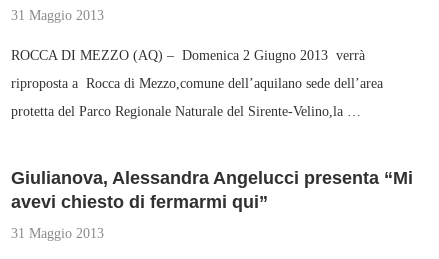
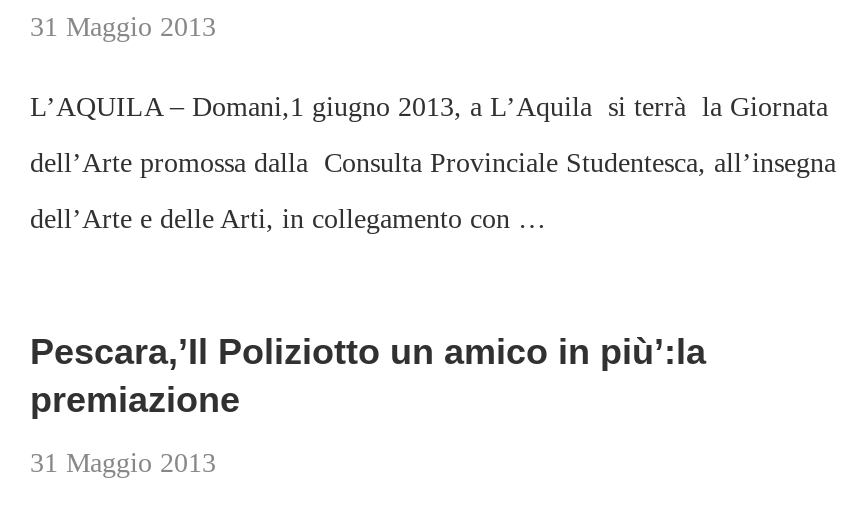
- ROCCA DI MEZZO (AQ) – Domenica 2 Giugno 2013 verrà
+ L’AQUILA – Domani,1 giugno 2013, a L’Aquila si terrà la Giornata

- riproposta a Rocca di Mezzo,comune dell’aquilano sede dell’area
+ dell’Arte promossa dalla Consulta Provinciale Studentesca, all’insegna

- protetta del Parco Regionale Naturale del Sirente-Velino,la …
+ dell’Arte e delle Arti, in collegamento con …

- Giulianova, Alessandra Angelucci presenta “Mi
- avevi chiesto di fermarmi qui”
+ Pescara,’Il Poliziotto un amico in più’:la
+ premiazione
